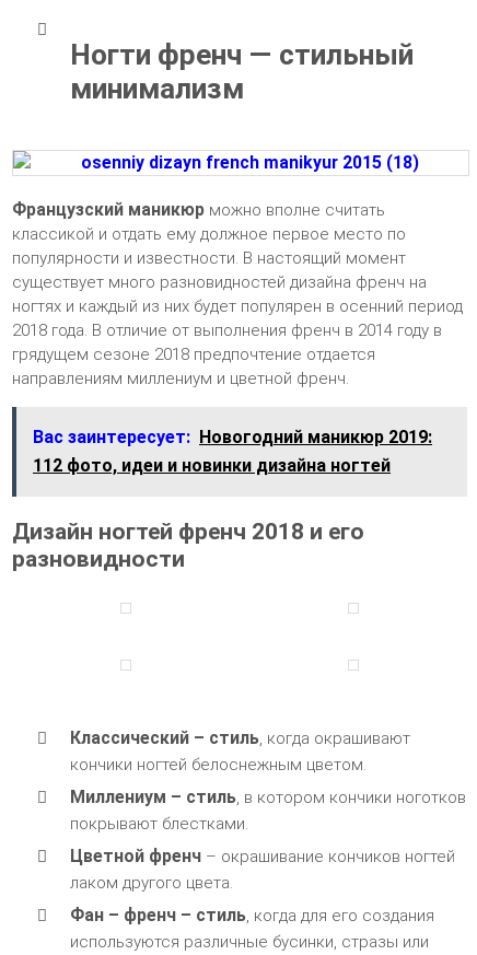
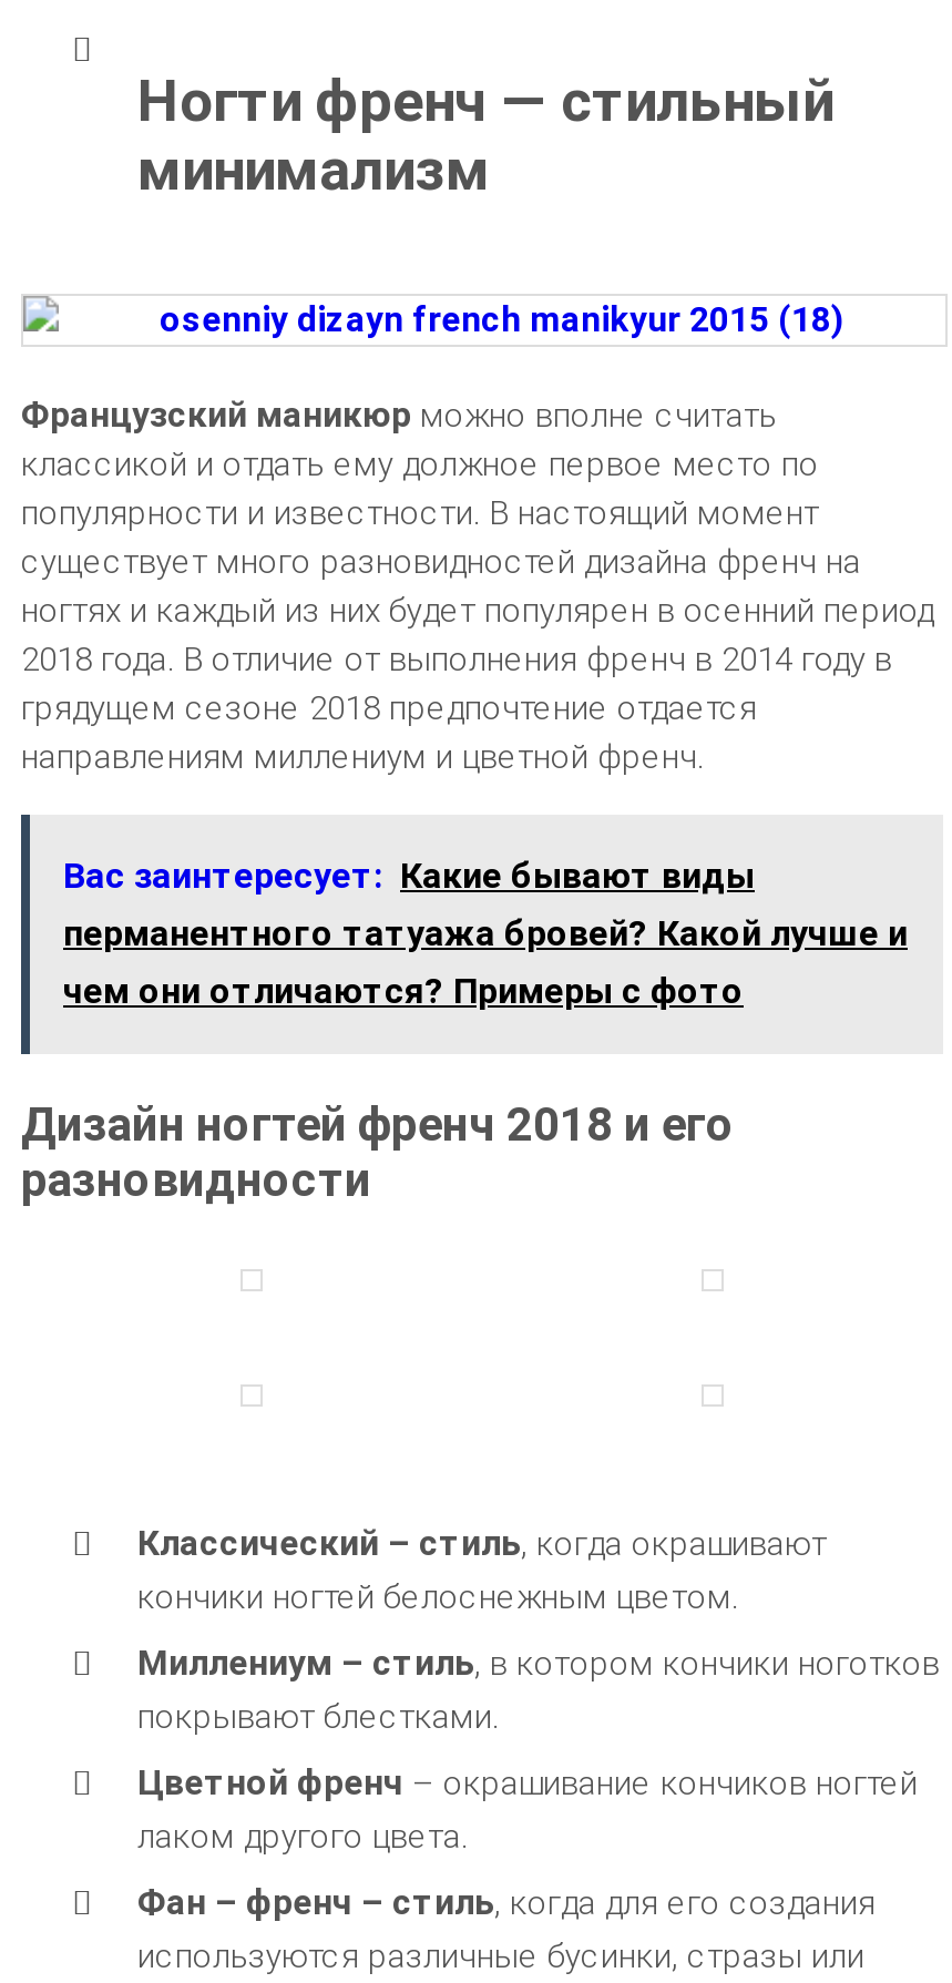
- Вас заинтересует: Новогодний маникюр 2019:
- 112 фото, идеи и новинки дизайна ногтей
+ Вас заинтересует: Какие бывают виды
+ перманентного татуажа бровей? Какой лучше и
+ чем они отличаются? Примеры с фото
